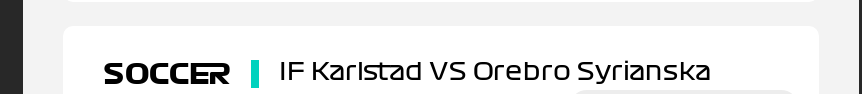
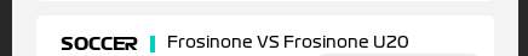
- IF Karlstad VS Orebro Syrianska
+ Frosinone VS Frosinone U20
